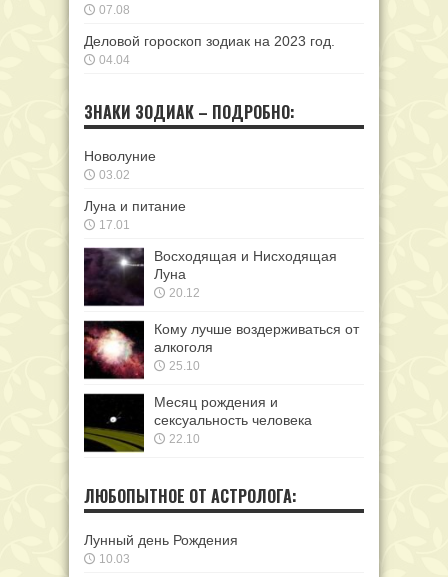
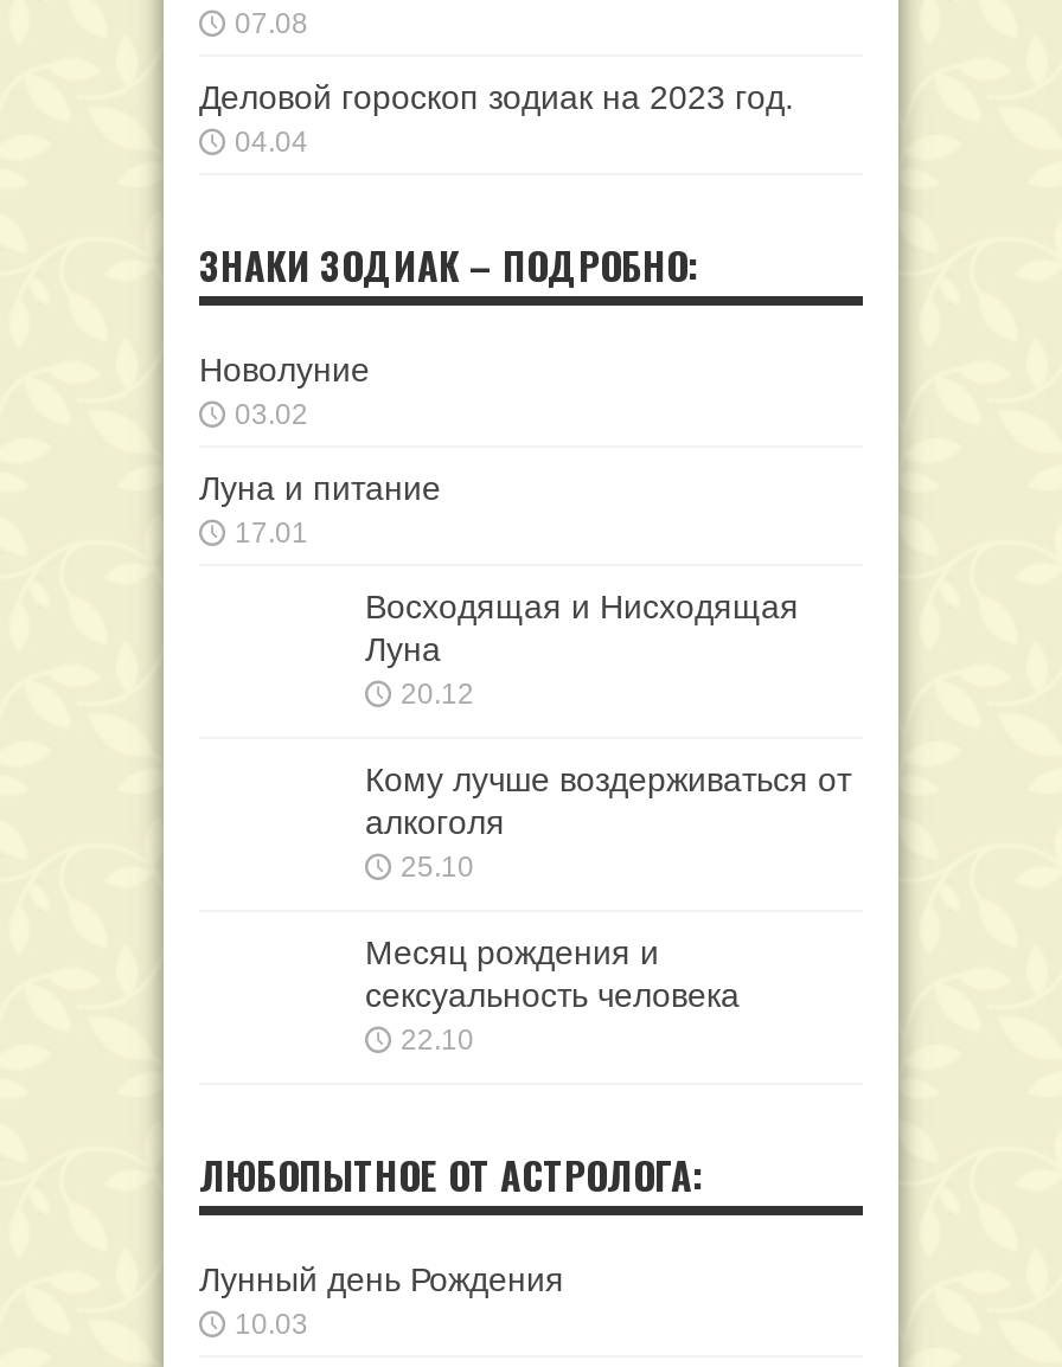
- [image]

- [image]

- [image]
